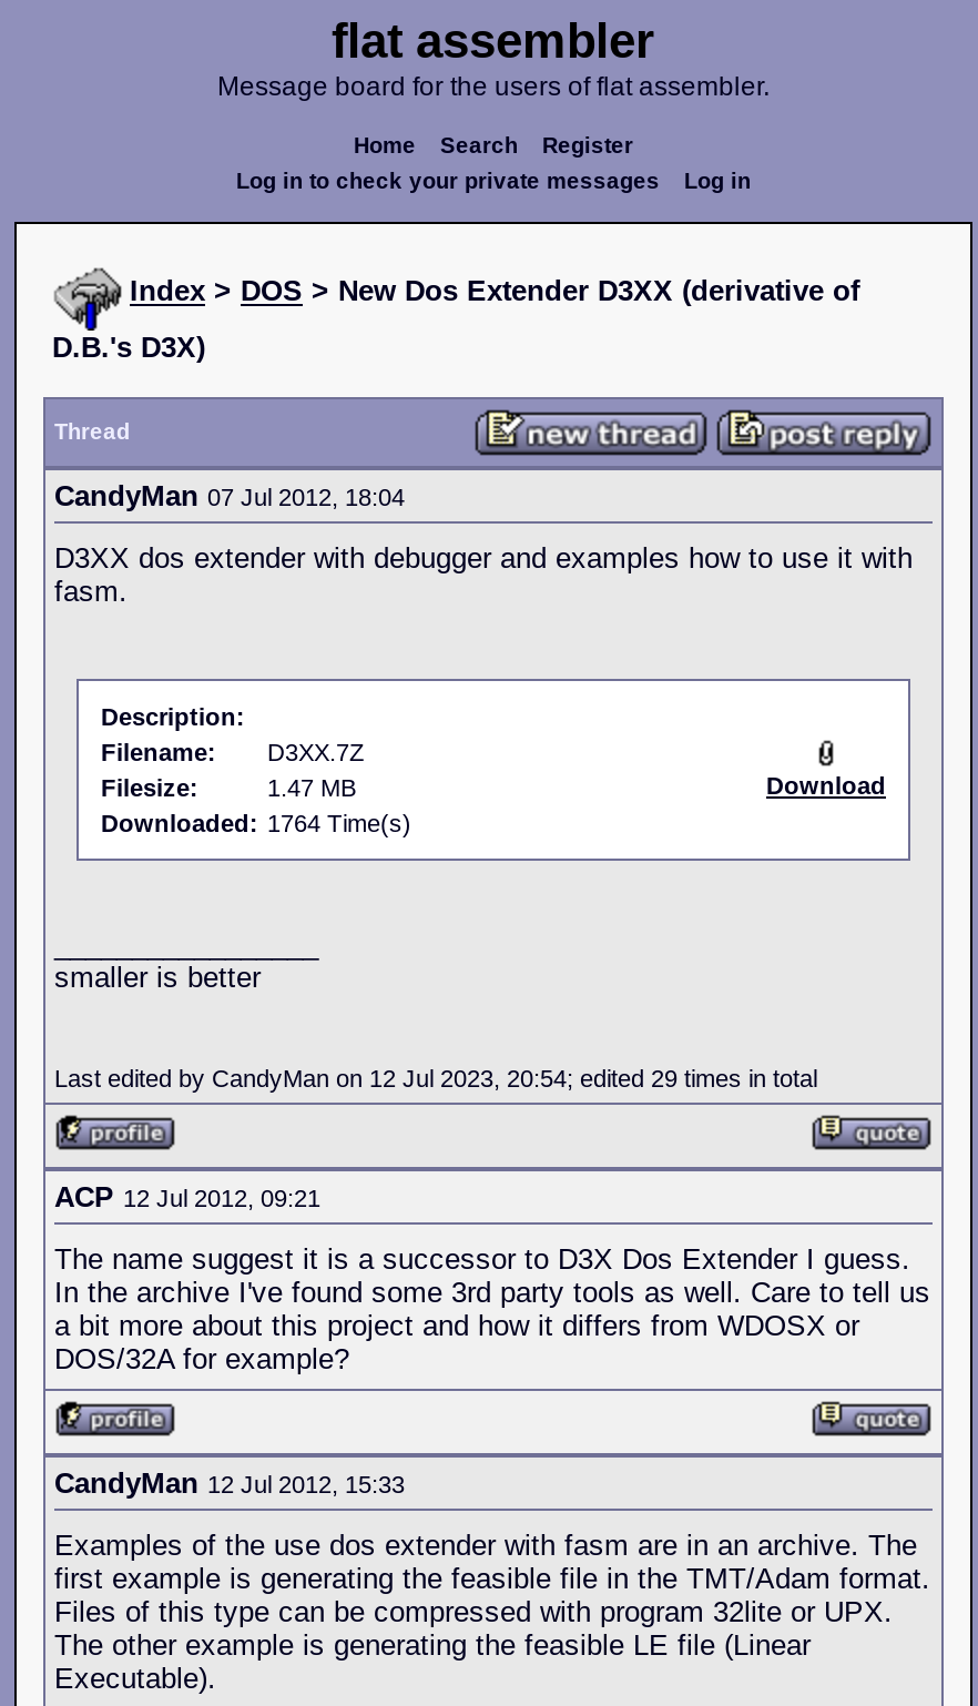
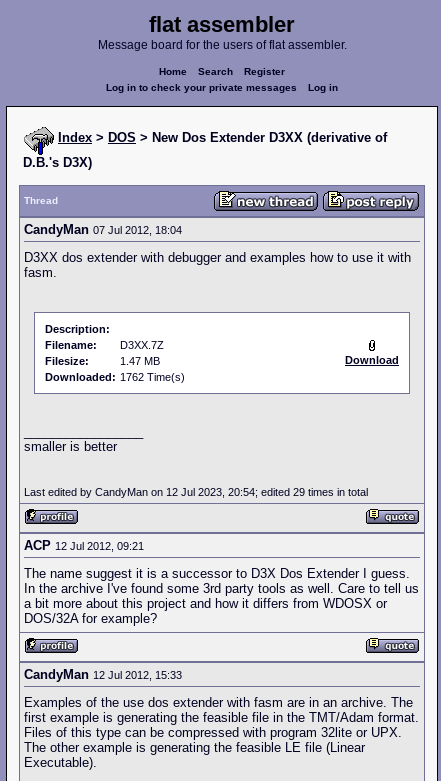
- Downloaded: 1764 Time(s)
+ Downloaded: 1762 Time(s)
